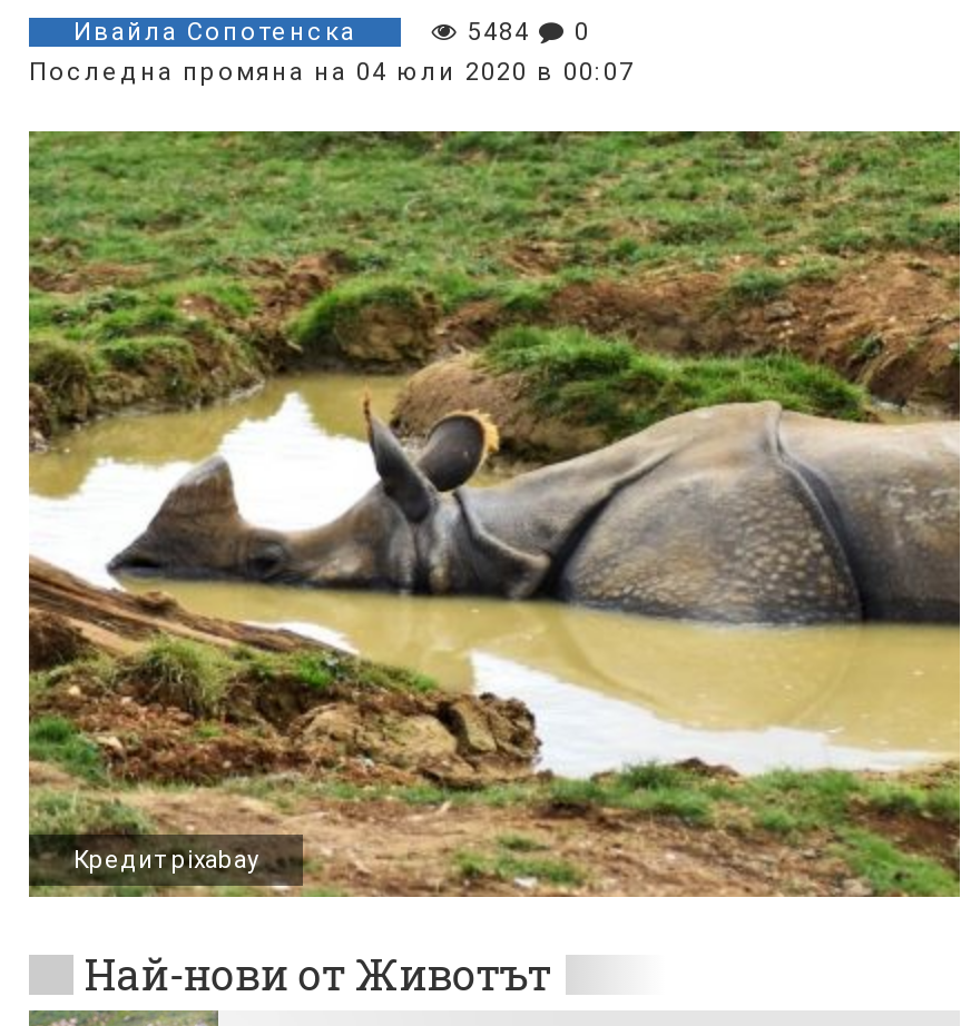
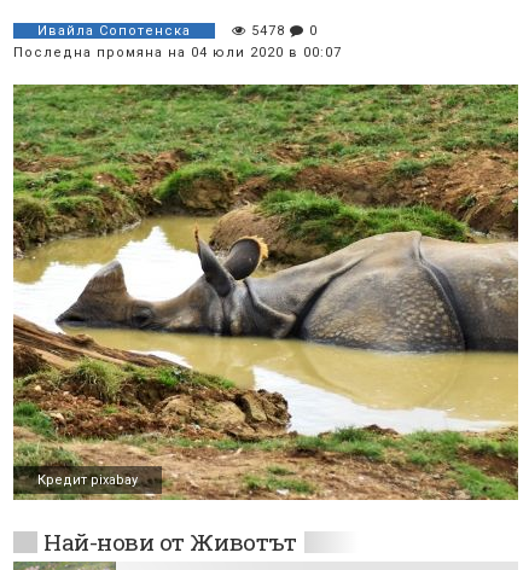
- 5484 0
+ 5478 0
